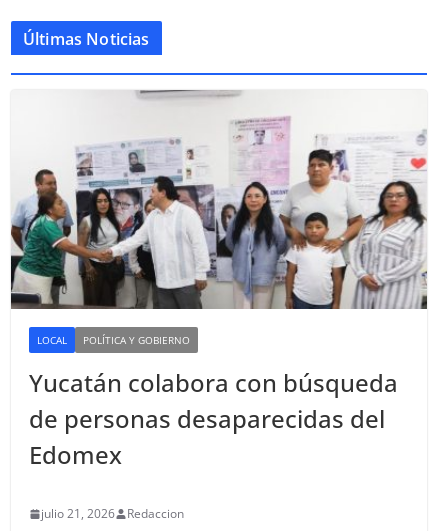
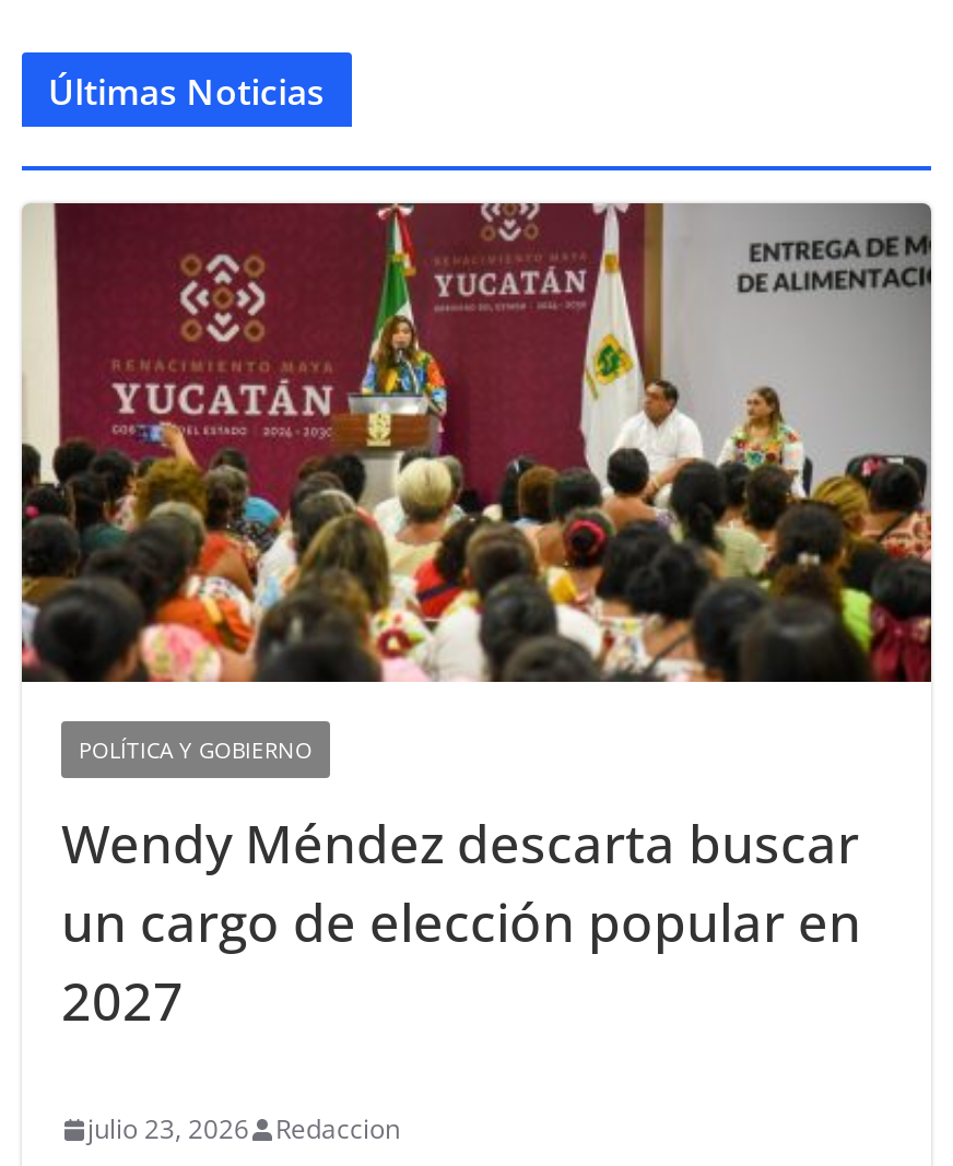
- [image]
+ [image]

- LOCAL

- Yucatán colabora con búsqueda
- de personas desaparecidas del
- Edomex
+ Wendy Méndez descarta buscar
+ un cargo de elección popular en
+ 2027

- julio 21, 2026 Redaccion
+ julio 23, 2026 Redaccion
